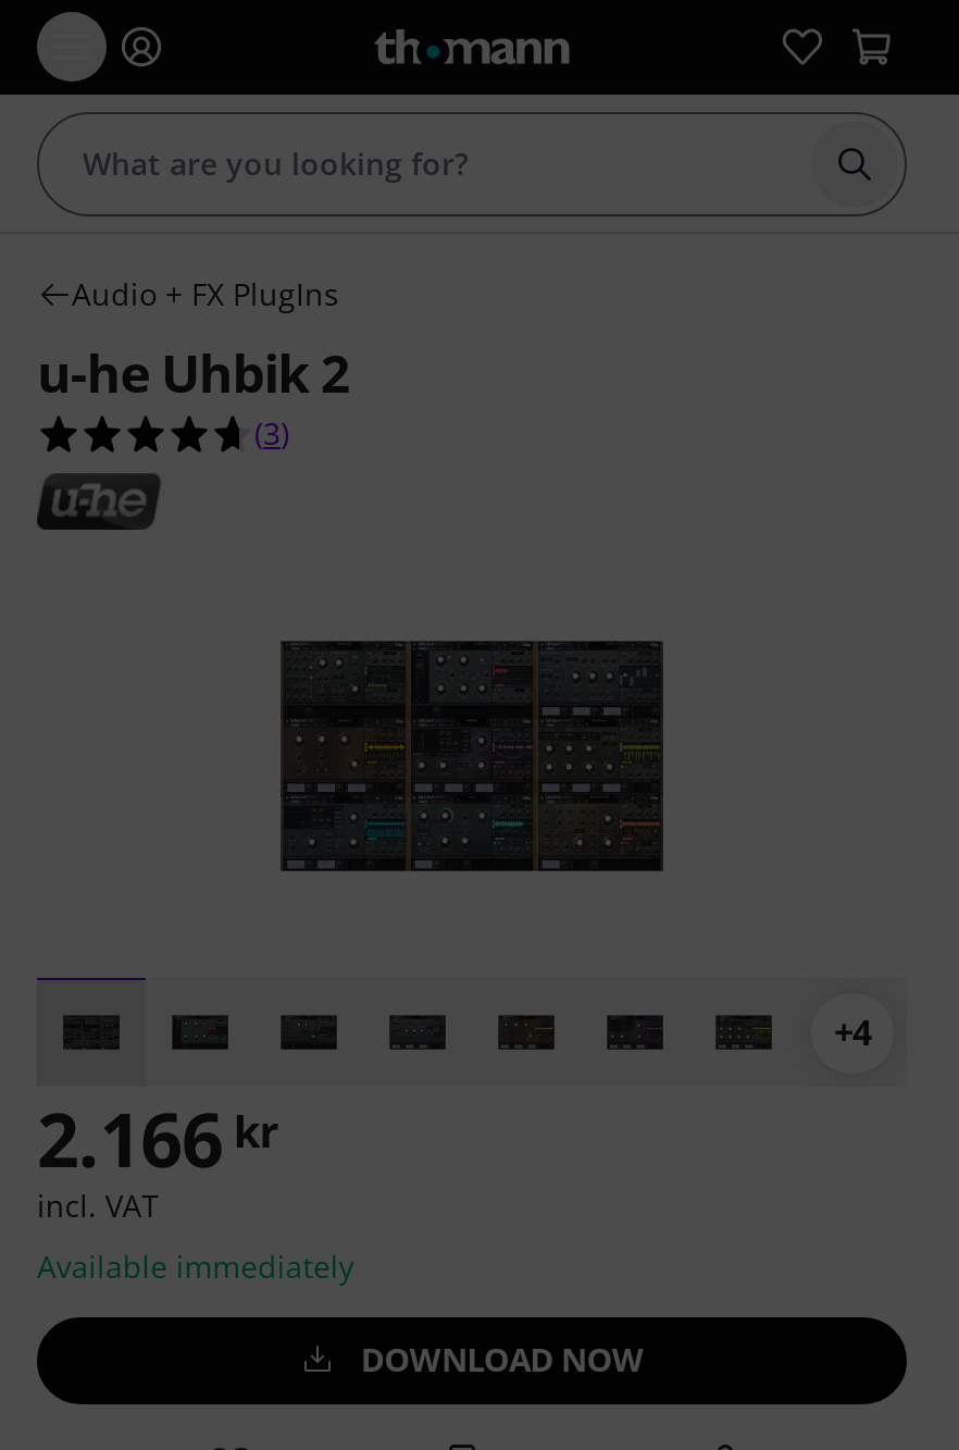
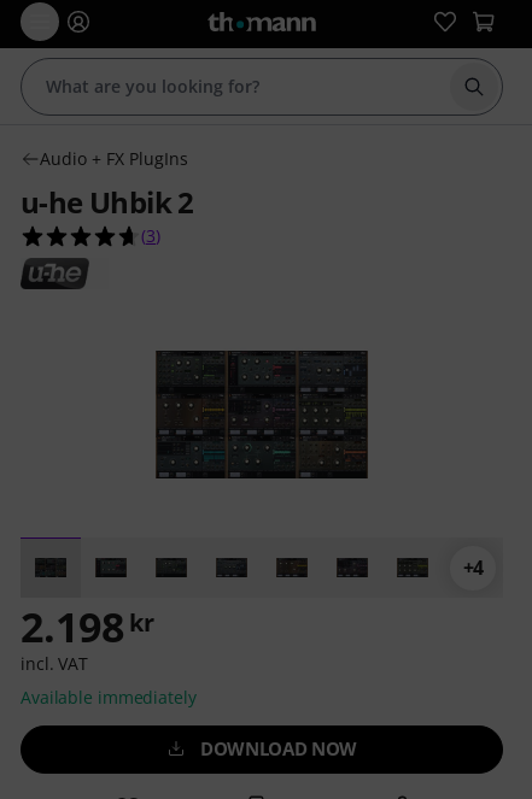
- 2.166kr
+ 2.198kr
